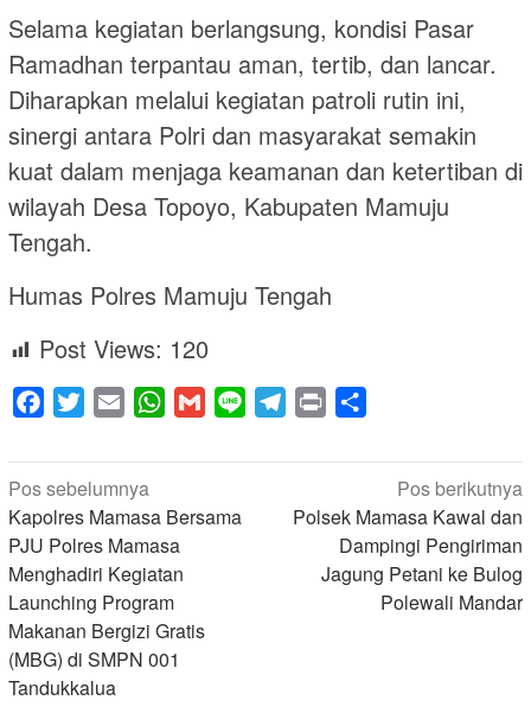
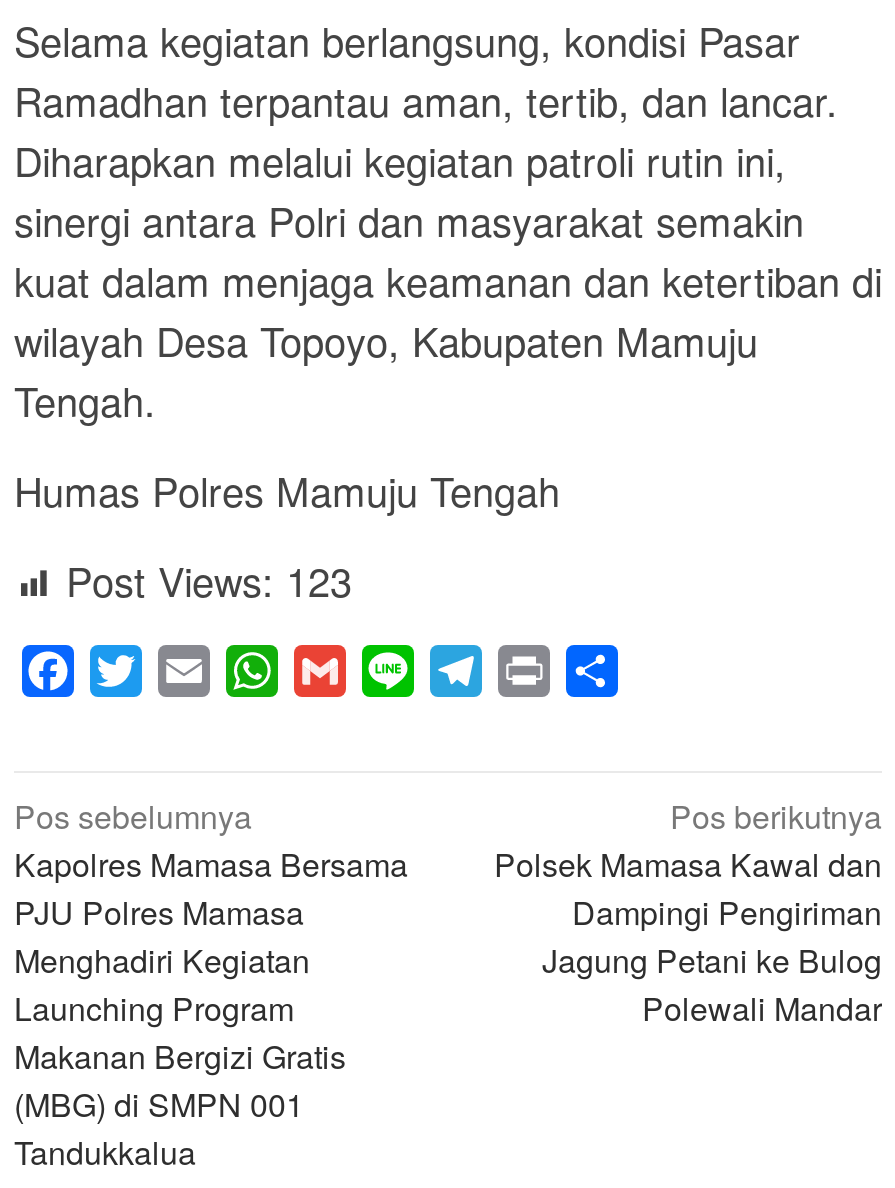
- Post Views: 120
+ Post Views: 123
